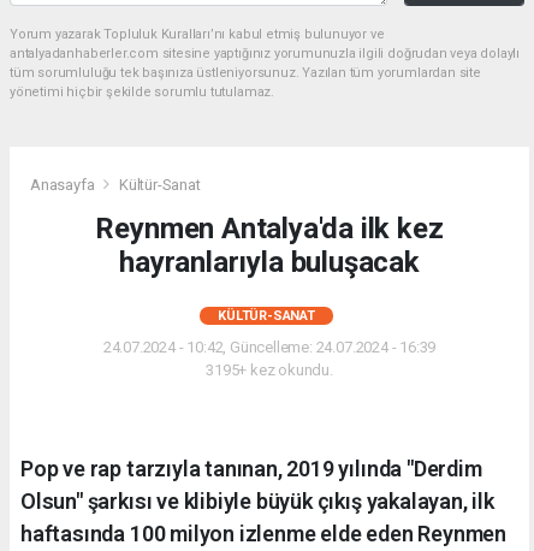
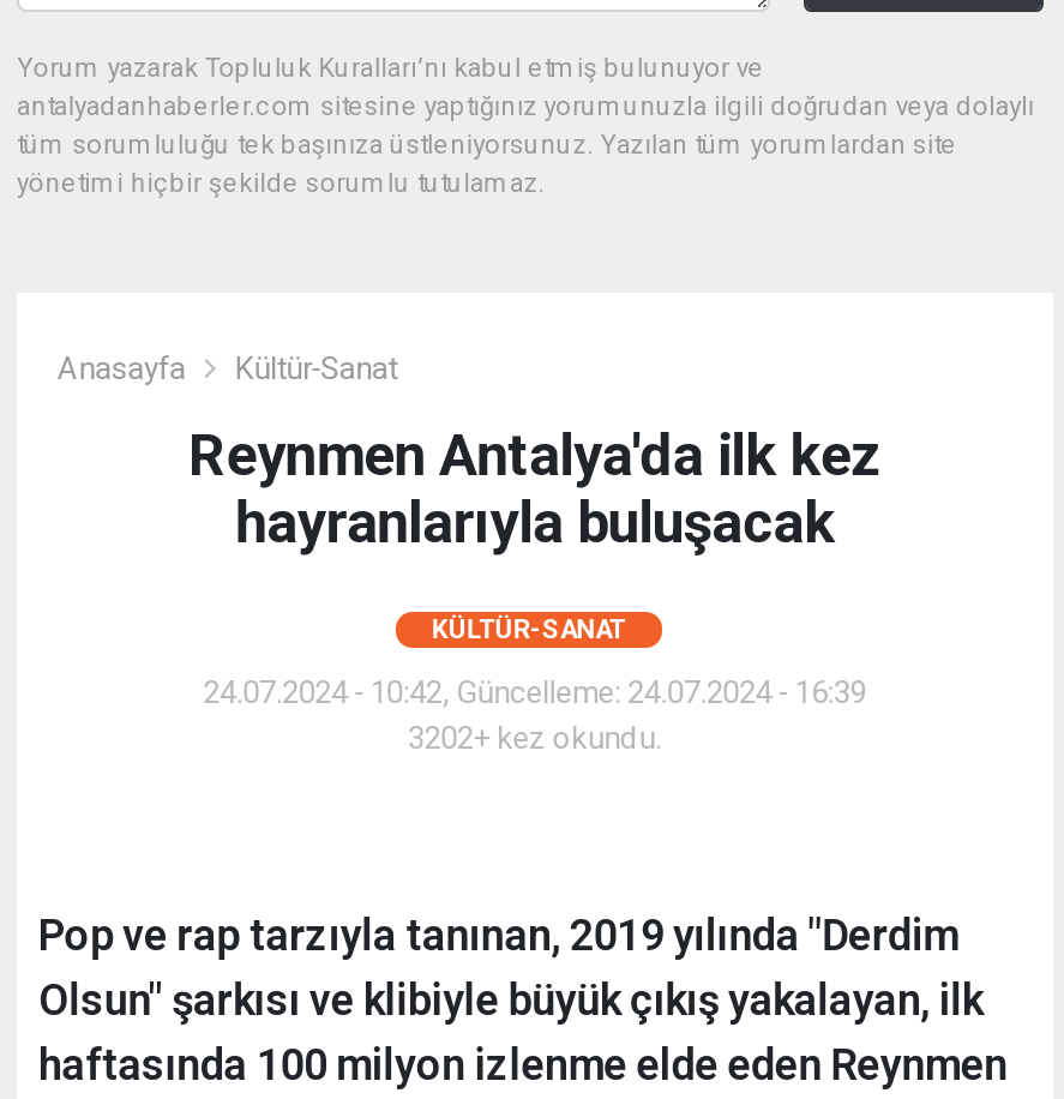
- 3195+ kez okundu.
+ 3202+ kez okundu.
